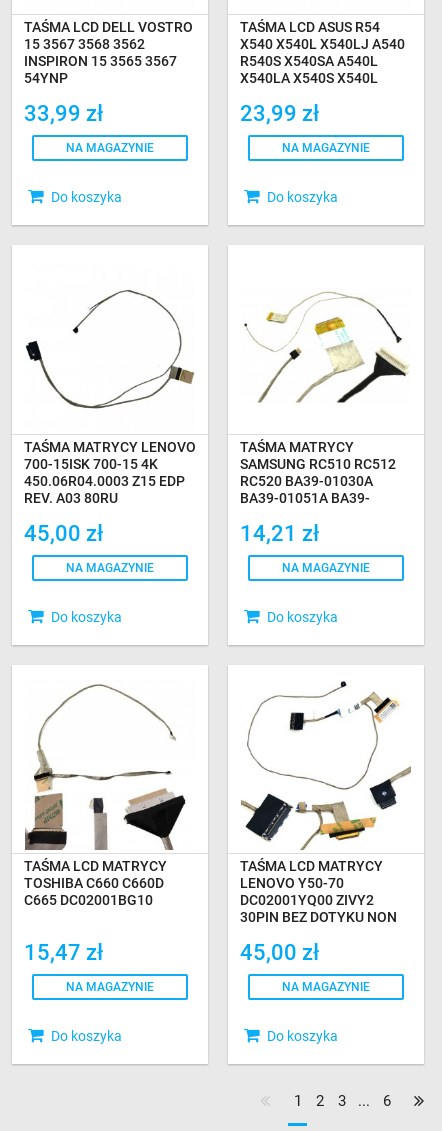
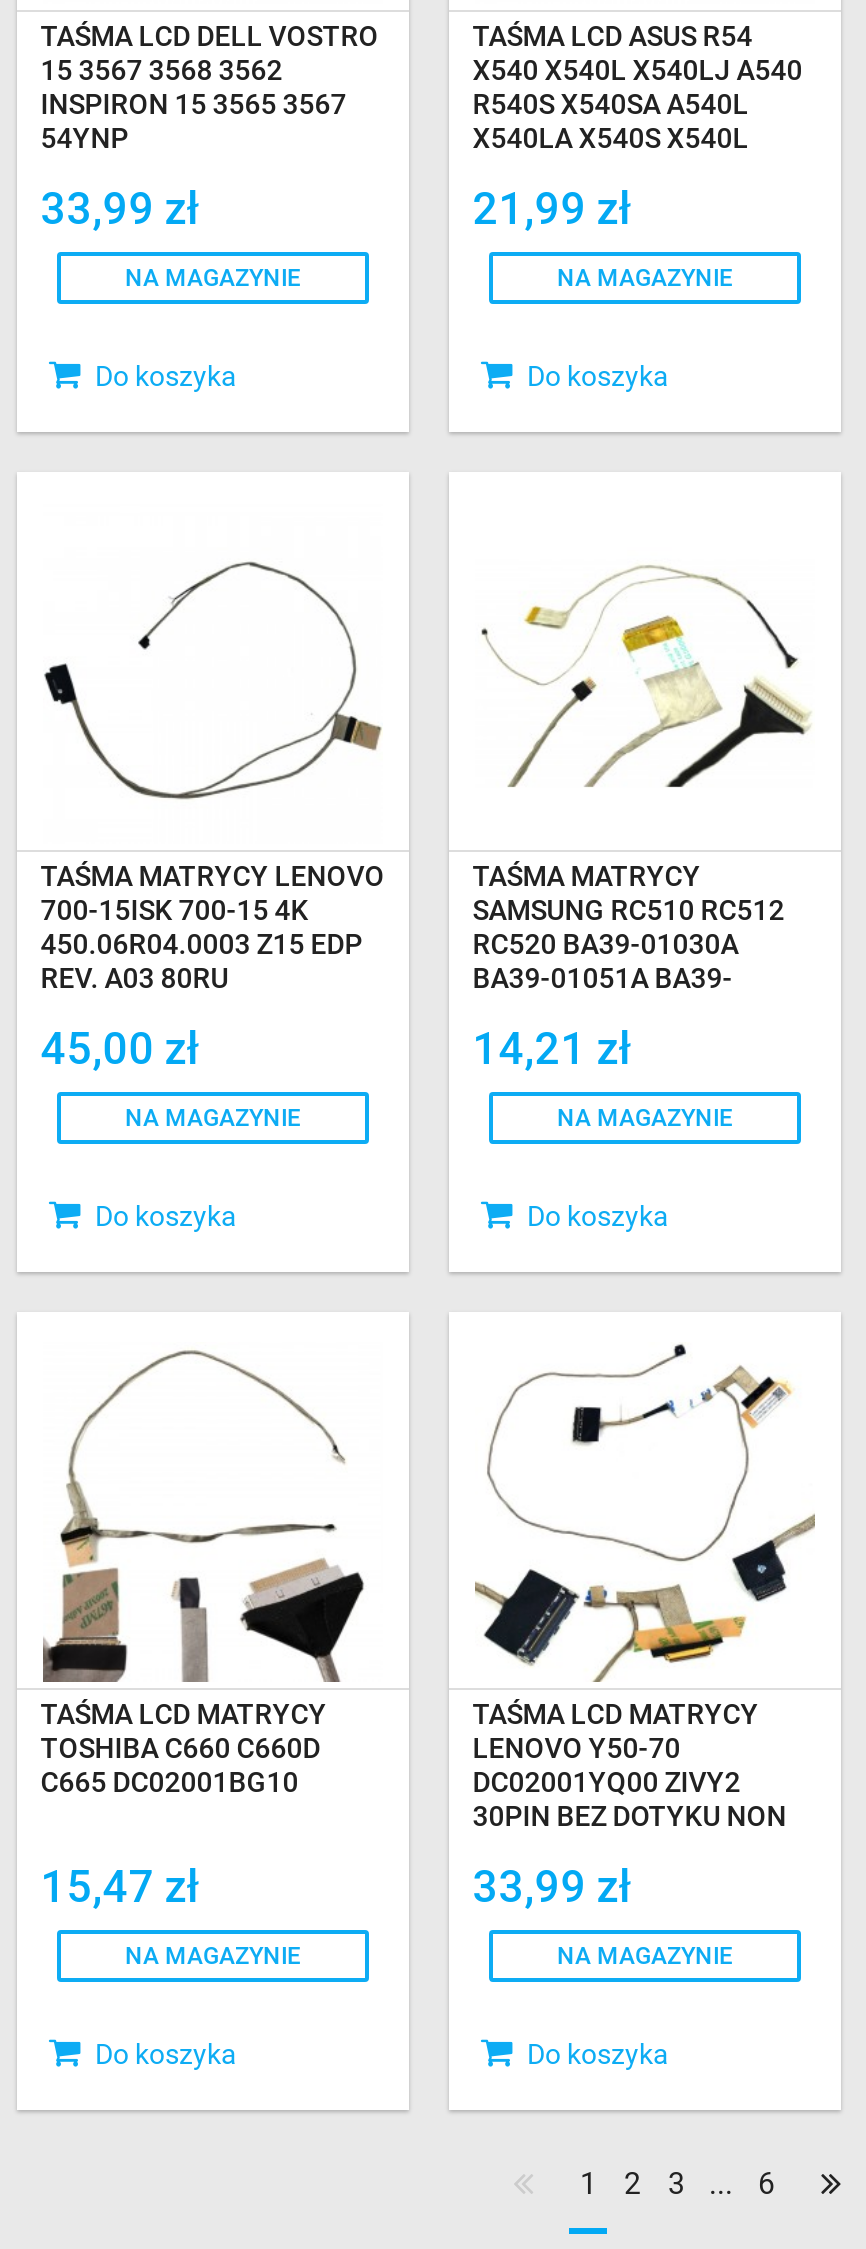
- 23,99 zł
+ 21,99 zł

- 45,00 zł
+ 33,99 zł
